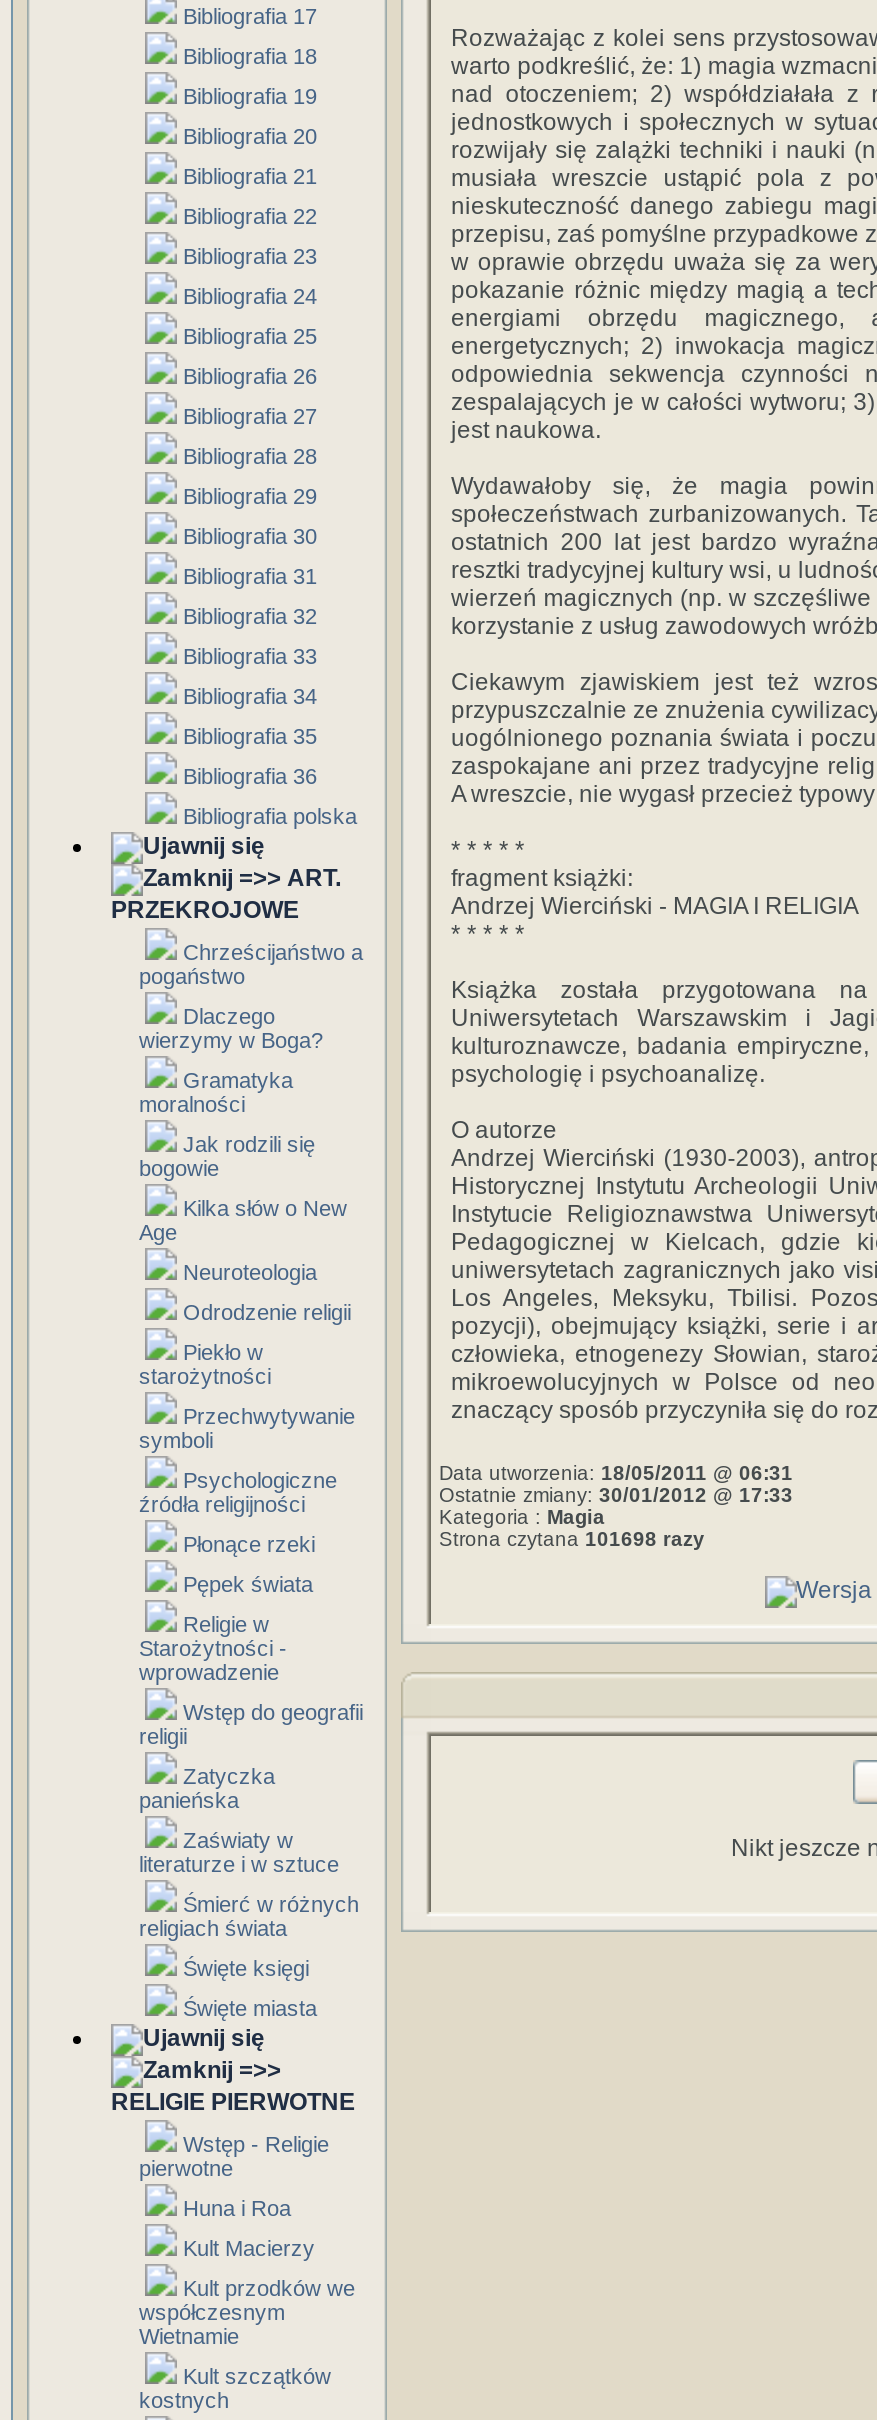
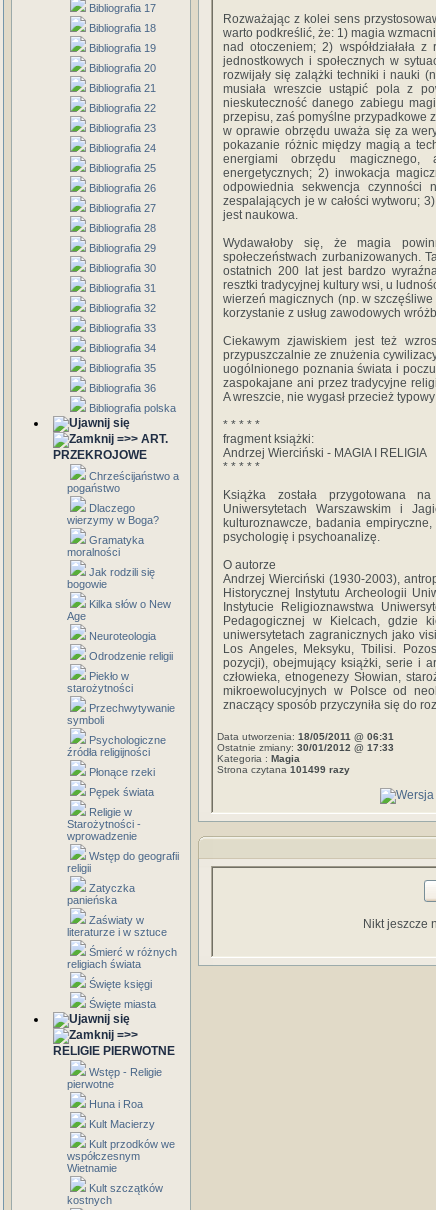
- Strona czytana101698 razy
+ Strona czytana101499 razy
